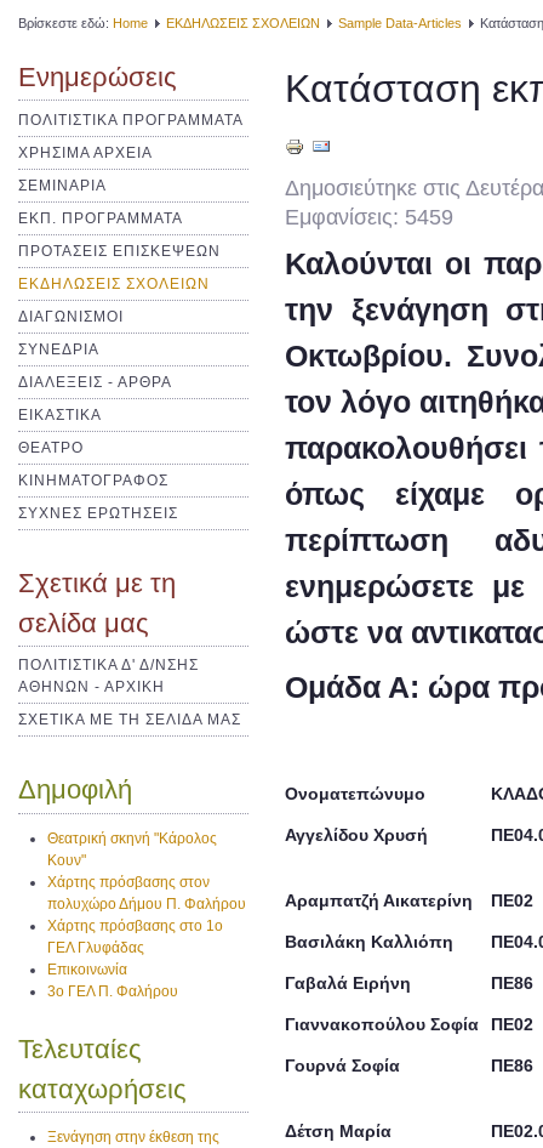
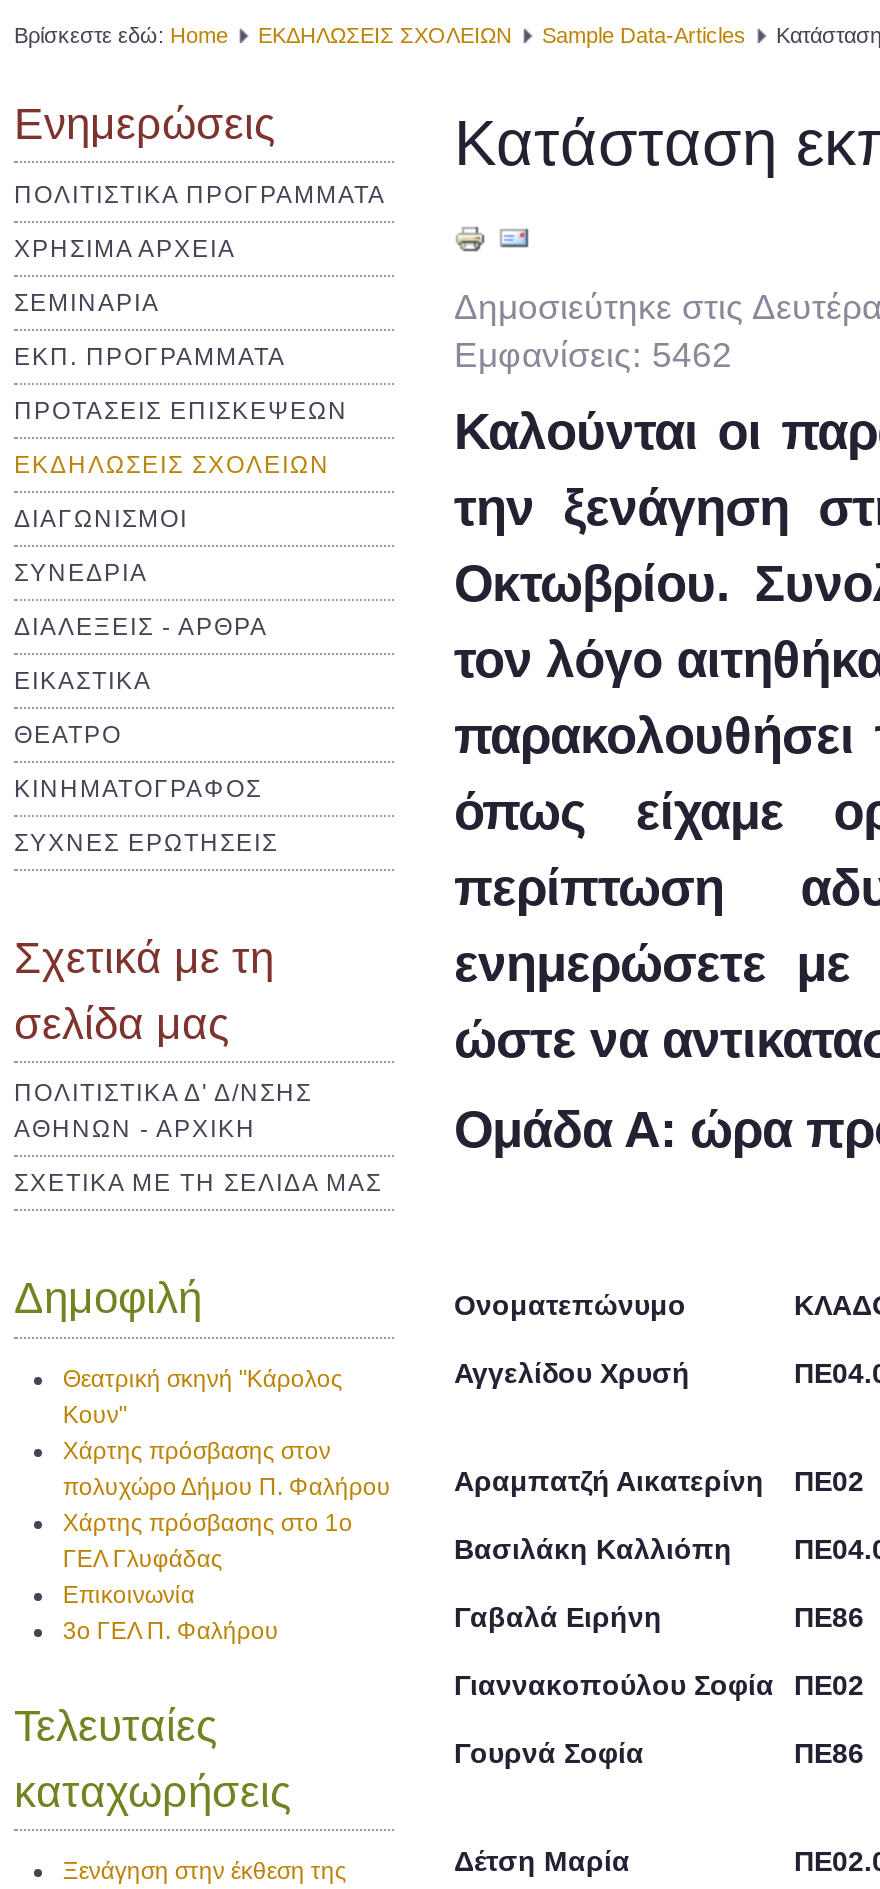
- Εμφανίσεις: 5459
+ Εμφανίσεις: 5462
